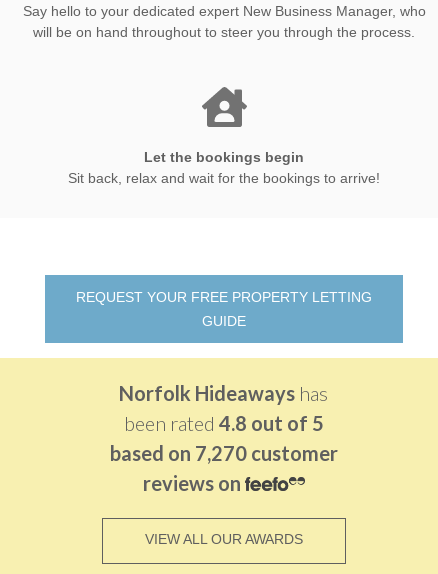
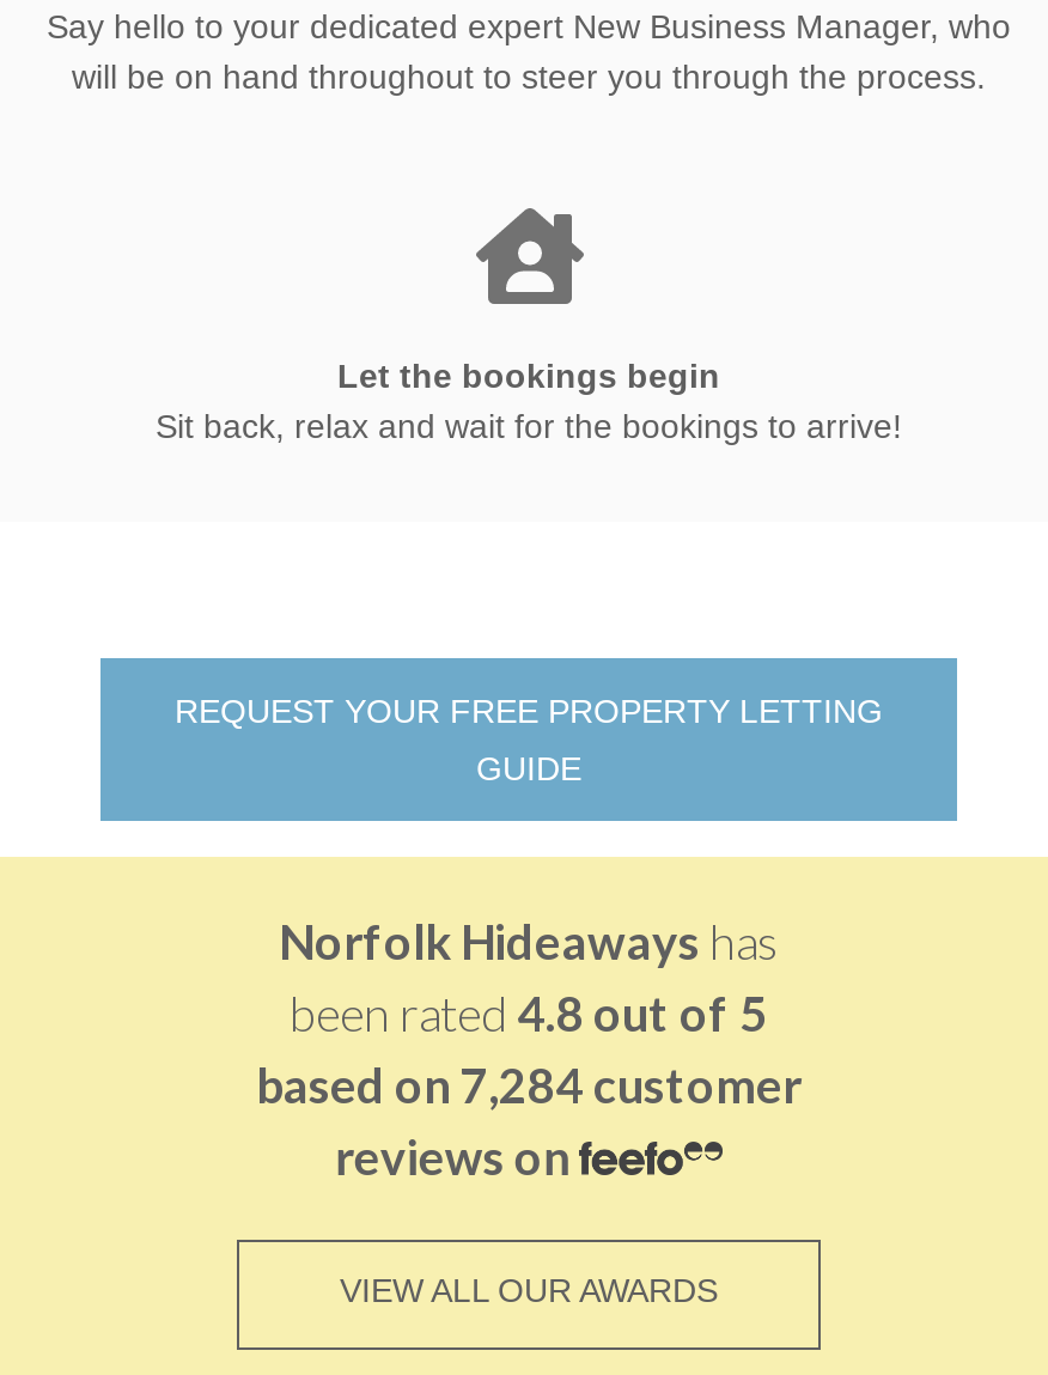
- based on 7,270 customer
+ based on 7,284 customer
